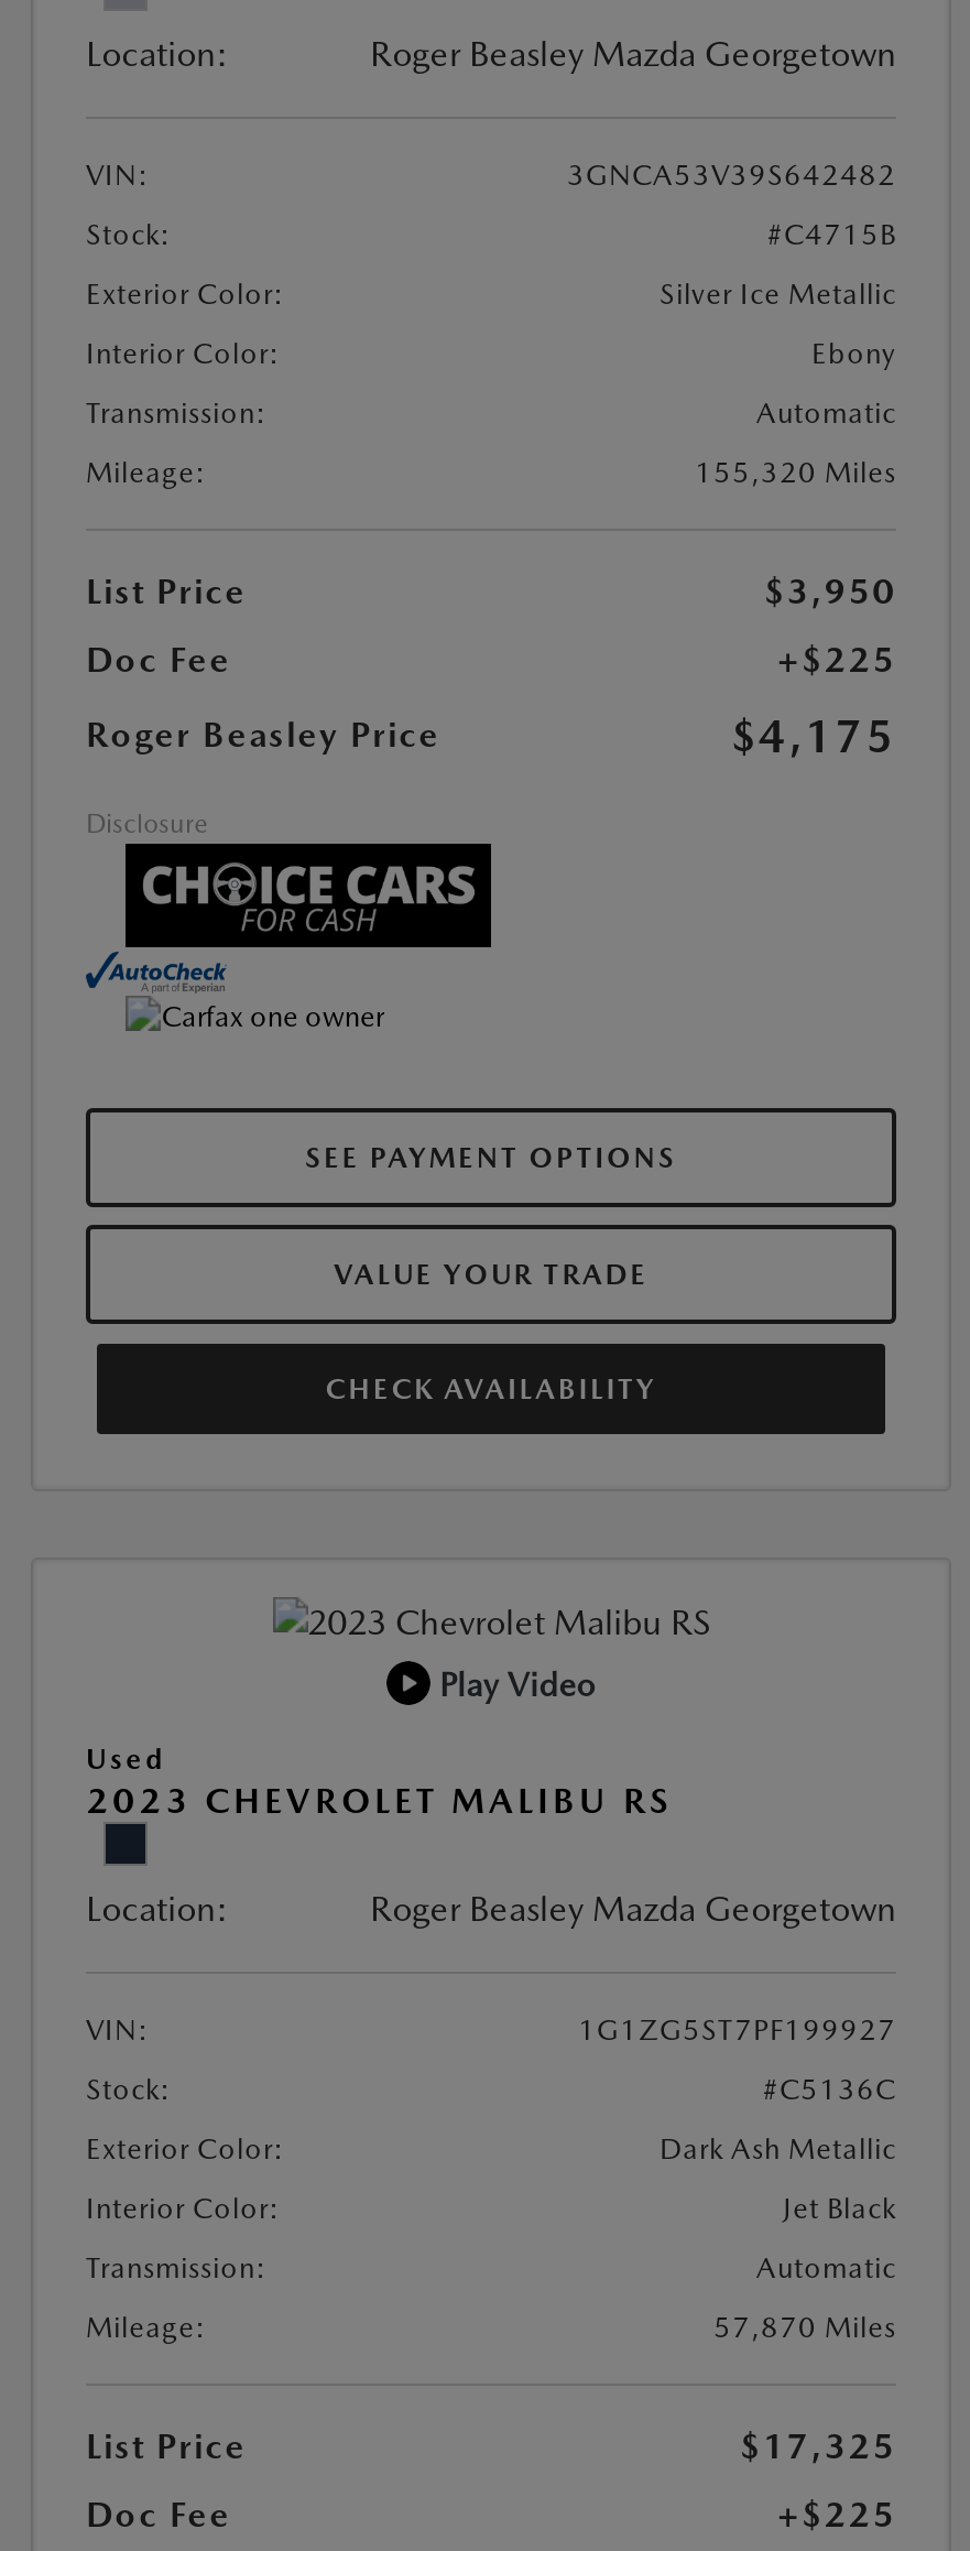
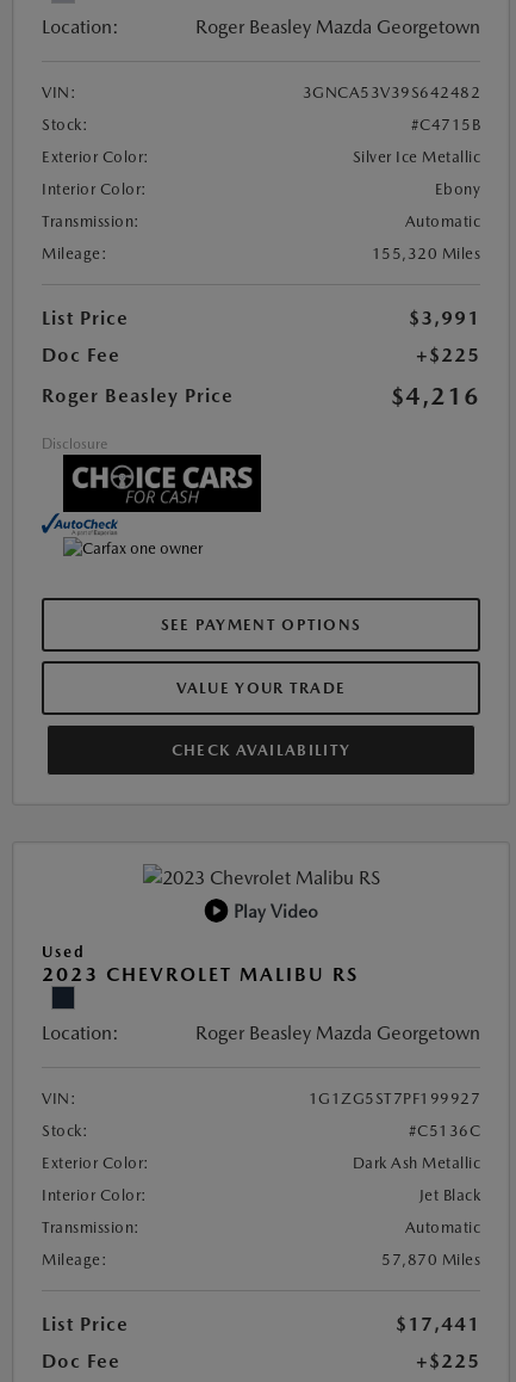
- $3,950
+ $3,991

- $4,175
+ $4,216

- $17,325
+ $17,441
